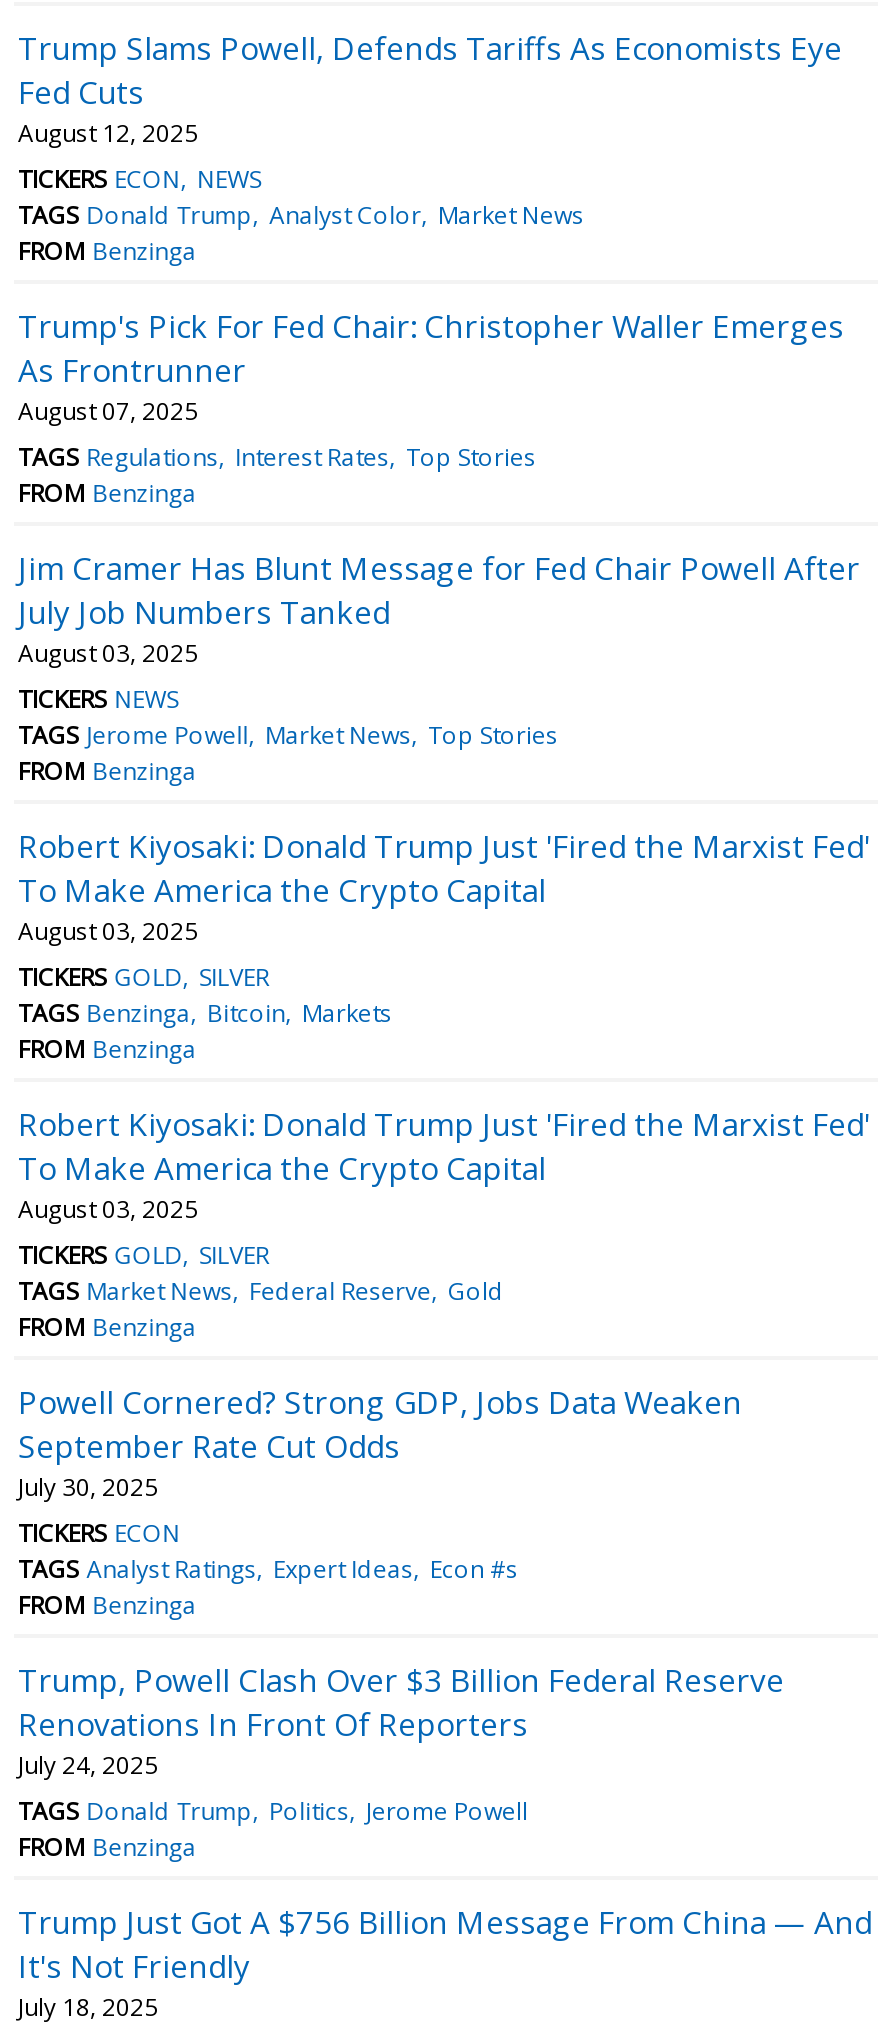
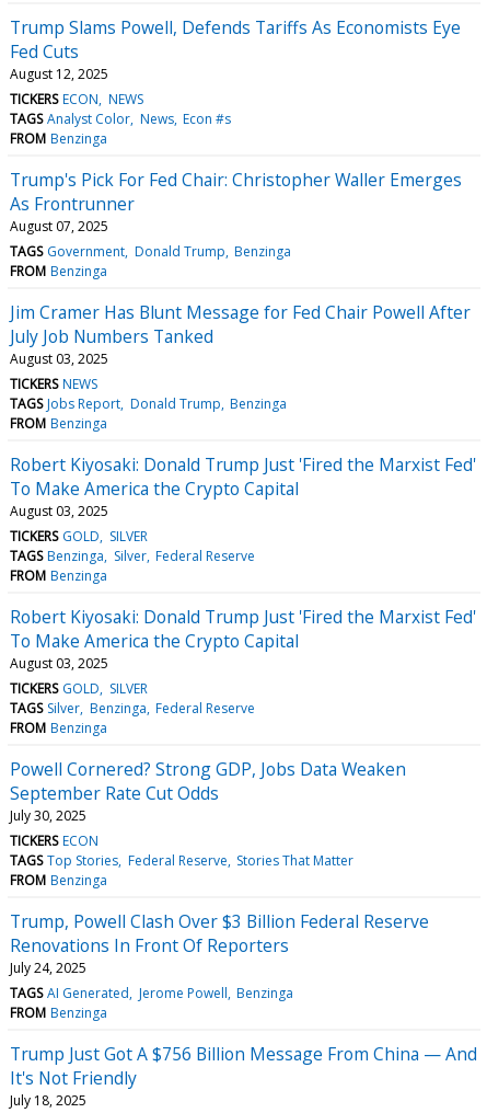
- TAGS Donald Trump Analyst Color Market News
+ TAGS Analyst Color News Econ #s

- TAGS Regulations Interest Rates Top Stories
+ TAGS Government Donald Trump Benzinga

- TAGS Jerome Powell Market News Top Stories
+ TAGS Jobs Report Donald Trump Benzinga

- TAGS Benzinga Bitcoin Markets
+ TAGS Benzinga Silver Federal Reserve

- TAGS Market News Federal Reserve Gold
+ TAGS Silver Benzinga Federal Reserve

- TAGS Analyst Ratings Expert Ideas Econ #s
+ TAGS Top Stories Federal Reserve Stories That Matter

- TAGS Donald Trump Politics Jerome Powell
+ TAGS AI Generated Jerome Powell Benzinga
